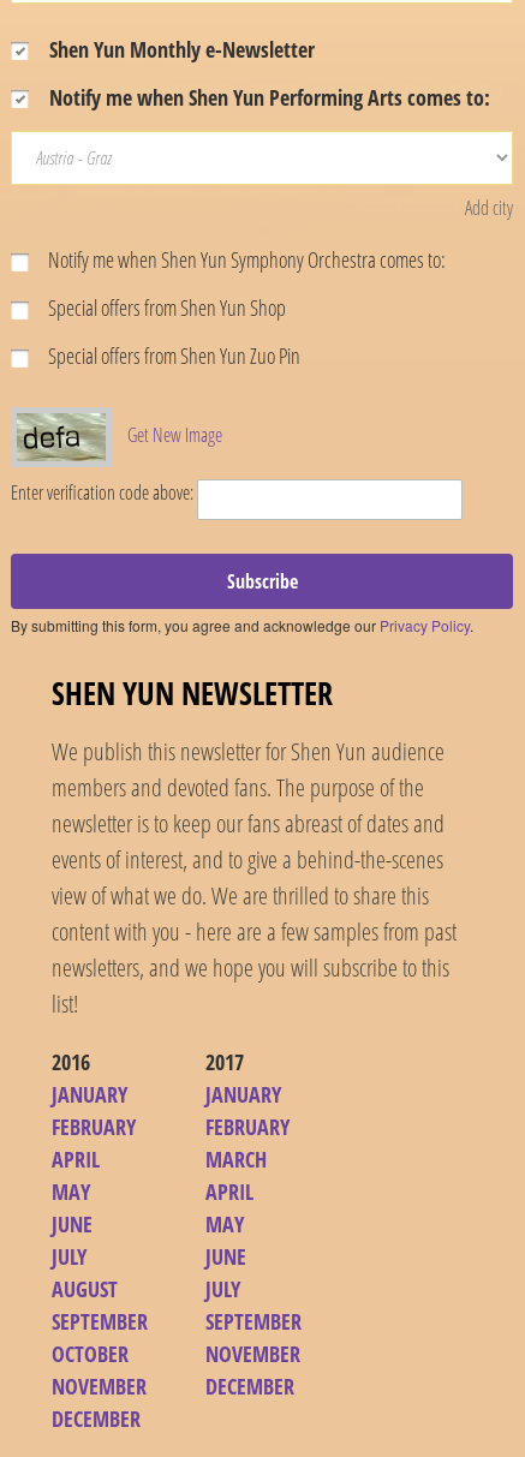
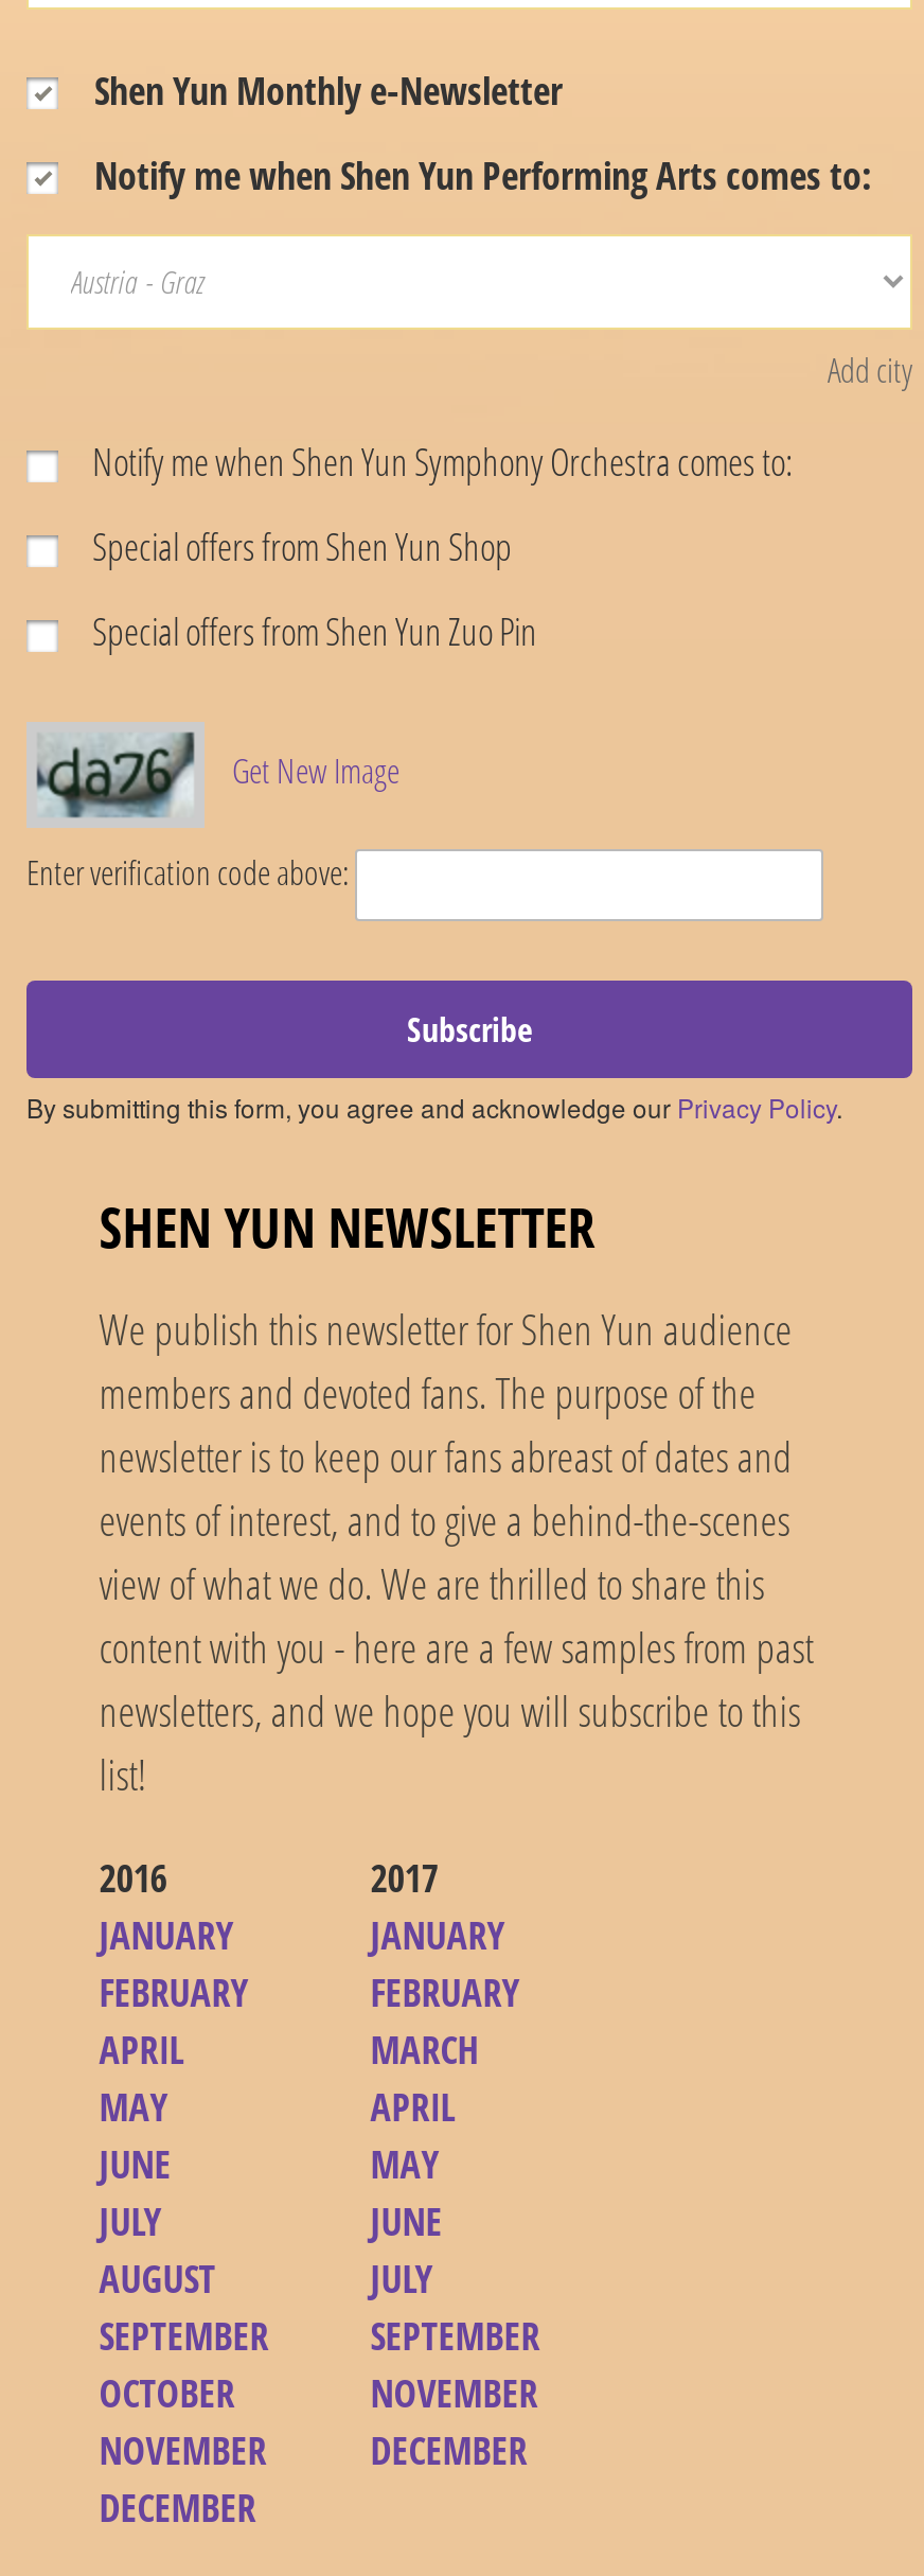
- [image]
+ [image]
